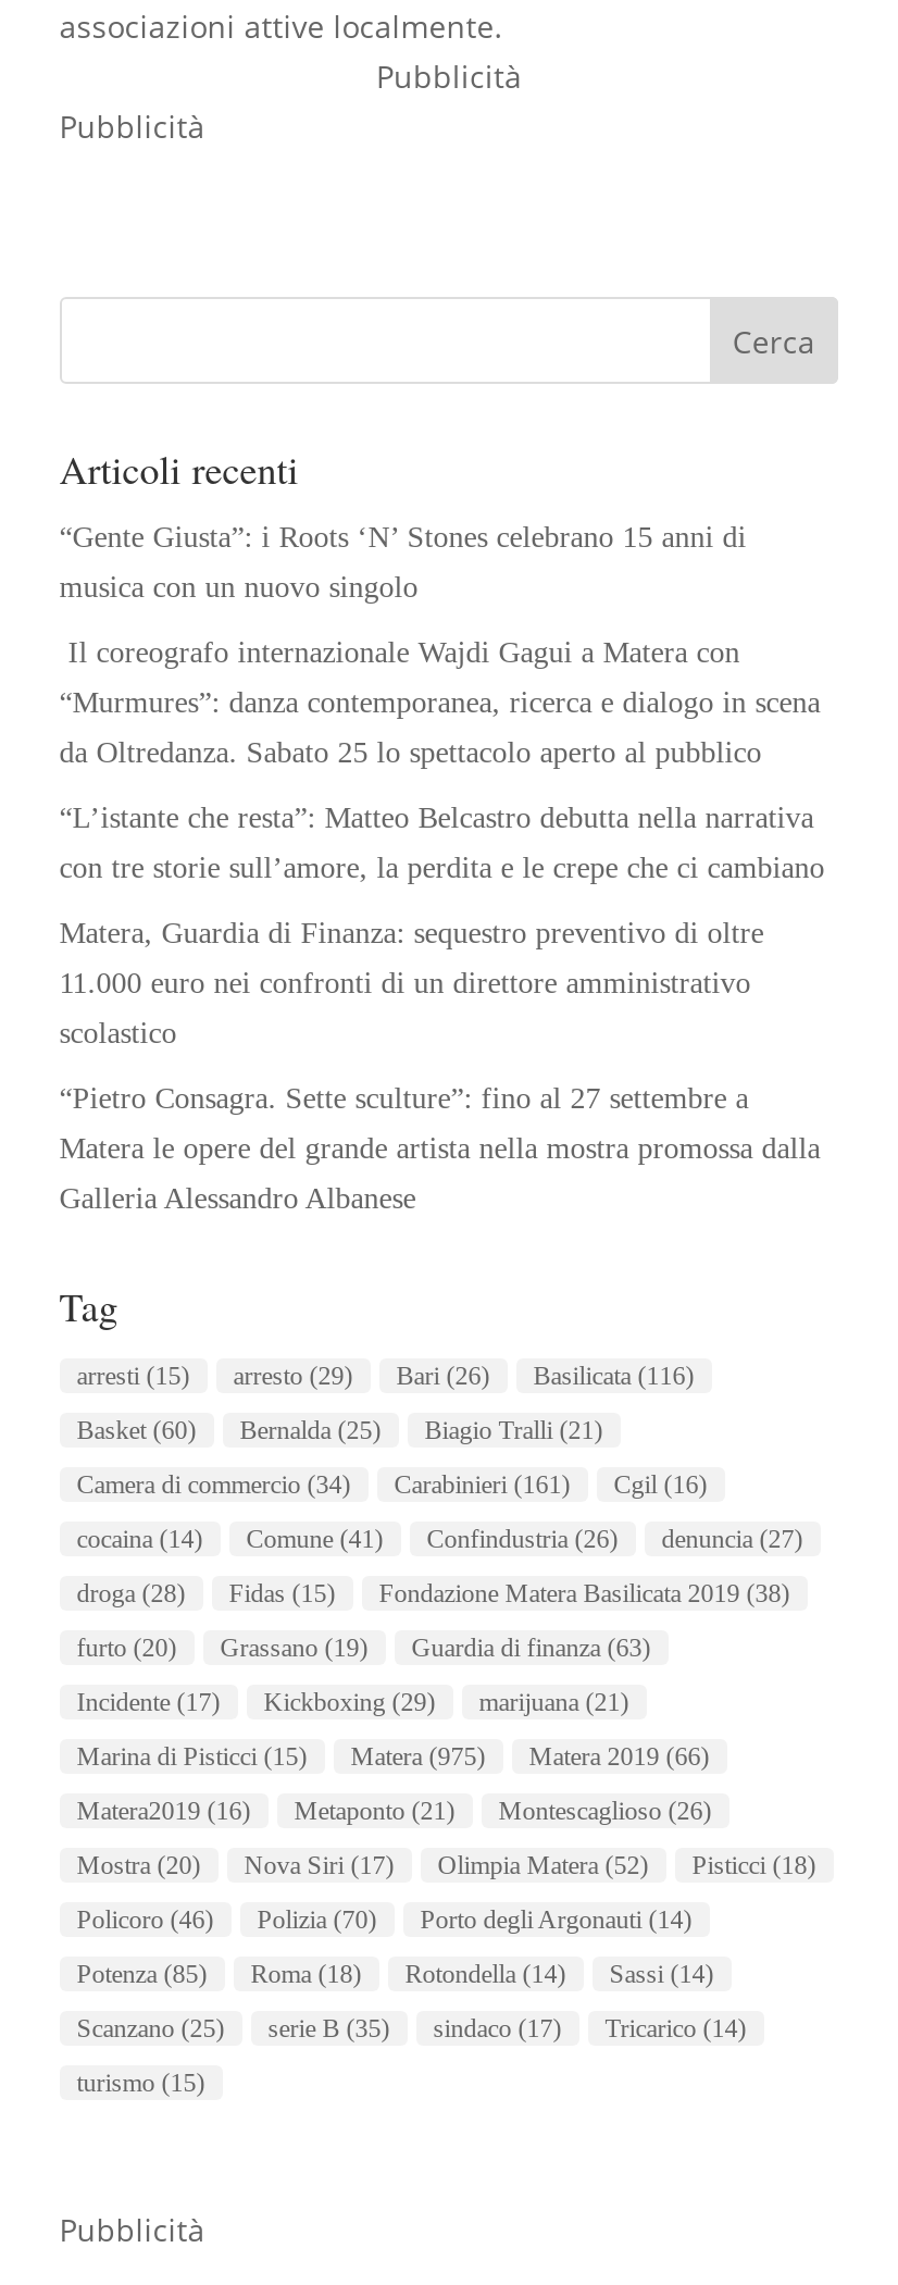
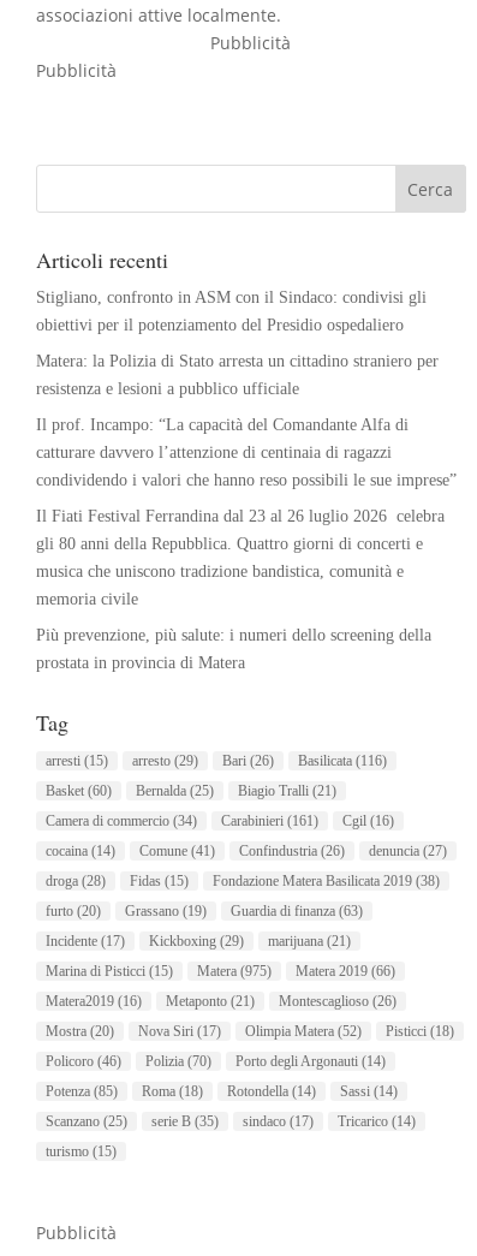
- “Gente Giusta”: i Roots ‘N’ Stones celebrano 15 anni di
+ Stigliano, confronto in ASM con il Sindaco: condivisi gli

- musica con un nuovo singolo
+ obiettivi per il potenziamento del Presidio ospedaliero

- Il coreografo internazionale Wajdi Gagui a Matera con
+ Matera: la Polizia di Stato arresta un cittadino straniero per

- “Murmures”: danza contemporanea, ricerca e dialogo in scena
+ resistenza e lesioni a pubblico ufficiale

- da Oltredanza. Sabato 25 lo spettacolo aperto al pubblico
+ Il prof. Incampo: “La capacità del Comandante Alfa di

- “L’istante che resta”: Matteo Belcastro debutta nella narrativa
+ catturare davvero l’attenzione di centinaia di ragazzi

- con tre storie sull’amore, la perdita e le crepe che ci cambiano
+ condividendo i valori che hanno reso possibili le sue imprese”

- Matera, Guardia di Finanza: sequestro preventivo di oltre
+ Il Fiati Festival Ferrandina dal 23 al 26 luglio 2026 celebra

- 11.000 euro nei confronti di un direttore amministrativo
+ gli 80 anni della Repubblica. Quattro giorni di concerti e

- scolastico
+ musica che uniscono tradizione bandistica, comunità e

- “Pietro Consagra. Sette sculture”: fino al 27 settembre a
+ memoria civile

- Matera le opere del grande artista nella mostra promossa dalla
+ Più prevenzione, più salute: i numeri dello screening della

- Galleria Alessandro Albanese
+ prostata in provincia di Matera
